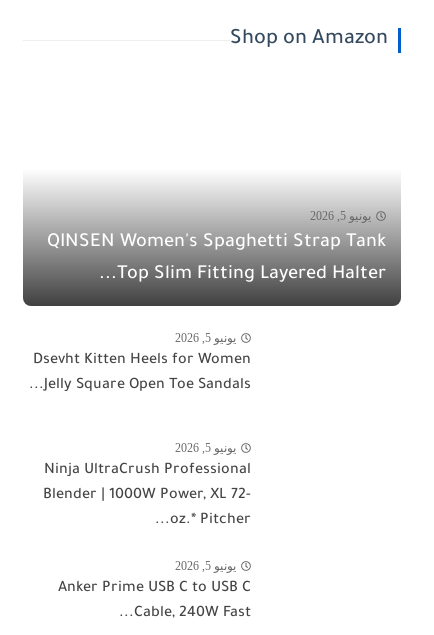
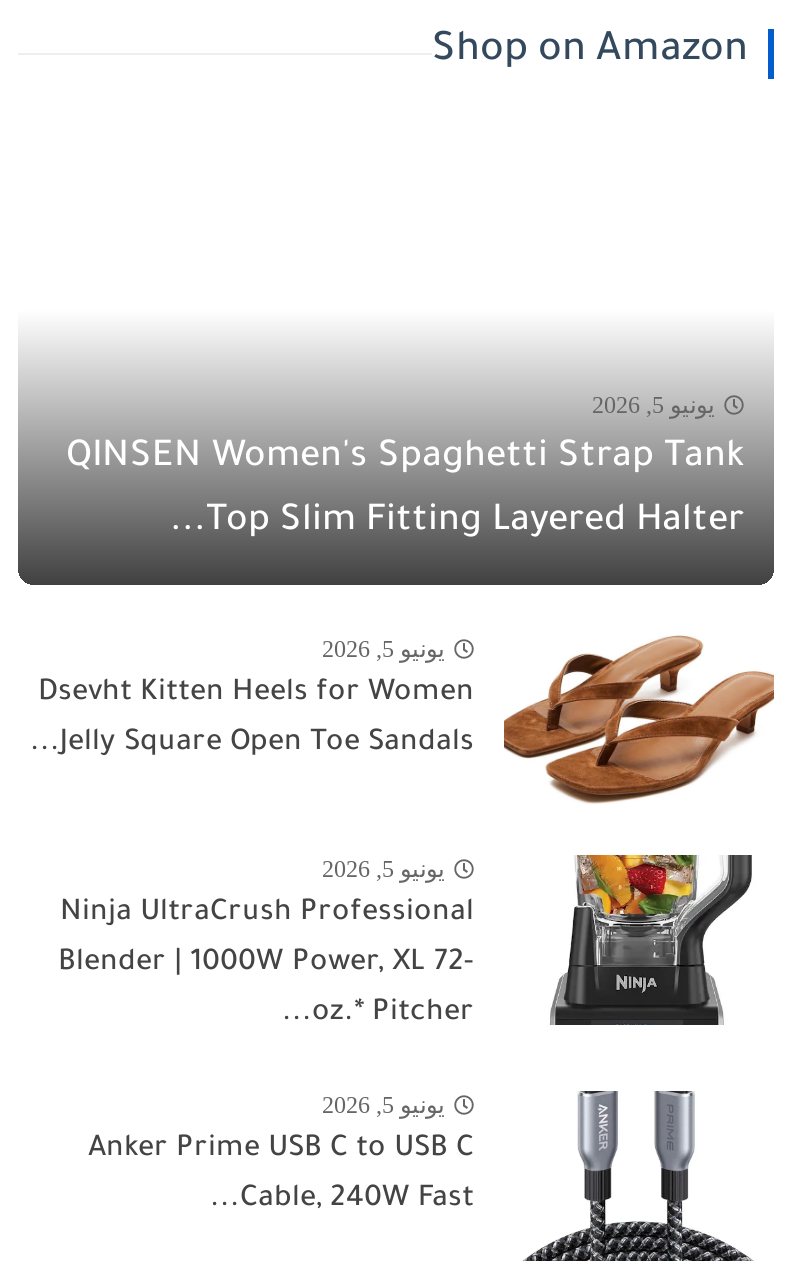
+ [image]

+ [image]

+ [image]
